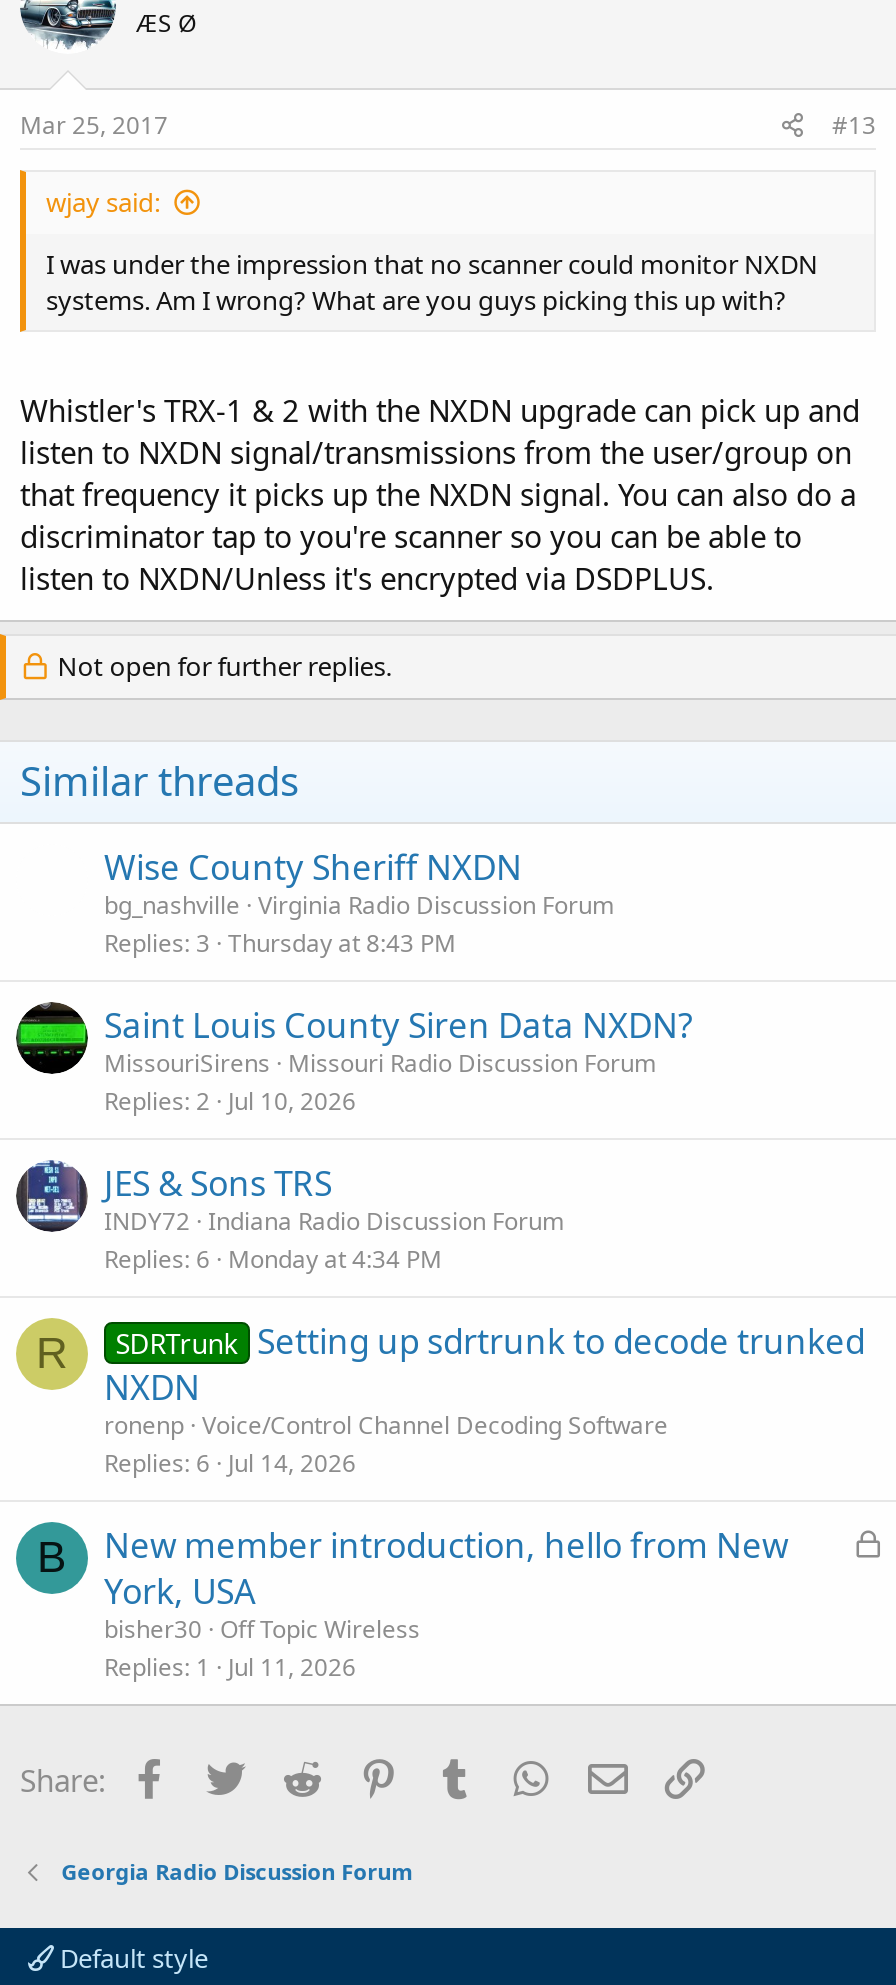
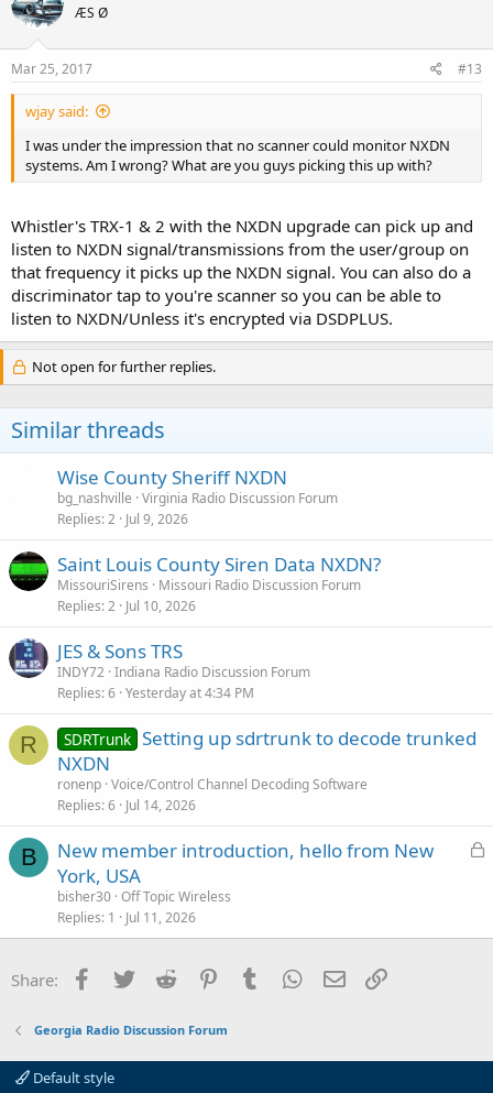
- Replies 3 Thursday at 8:43 PM
+ Replies 2 Jul 9, 2026

- Replies 6 Monday at 4:34 PM
+ Replies 6 Yesterday at 4:34 PM
